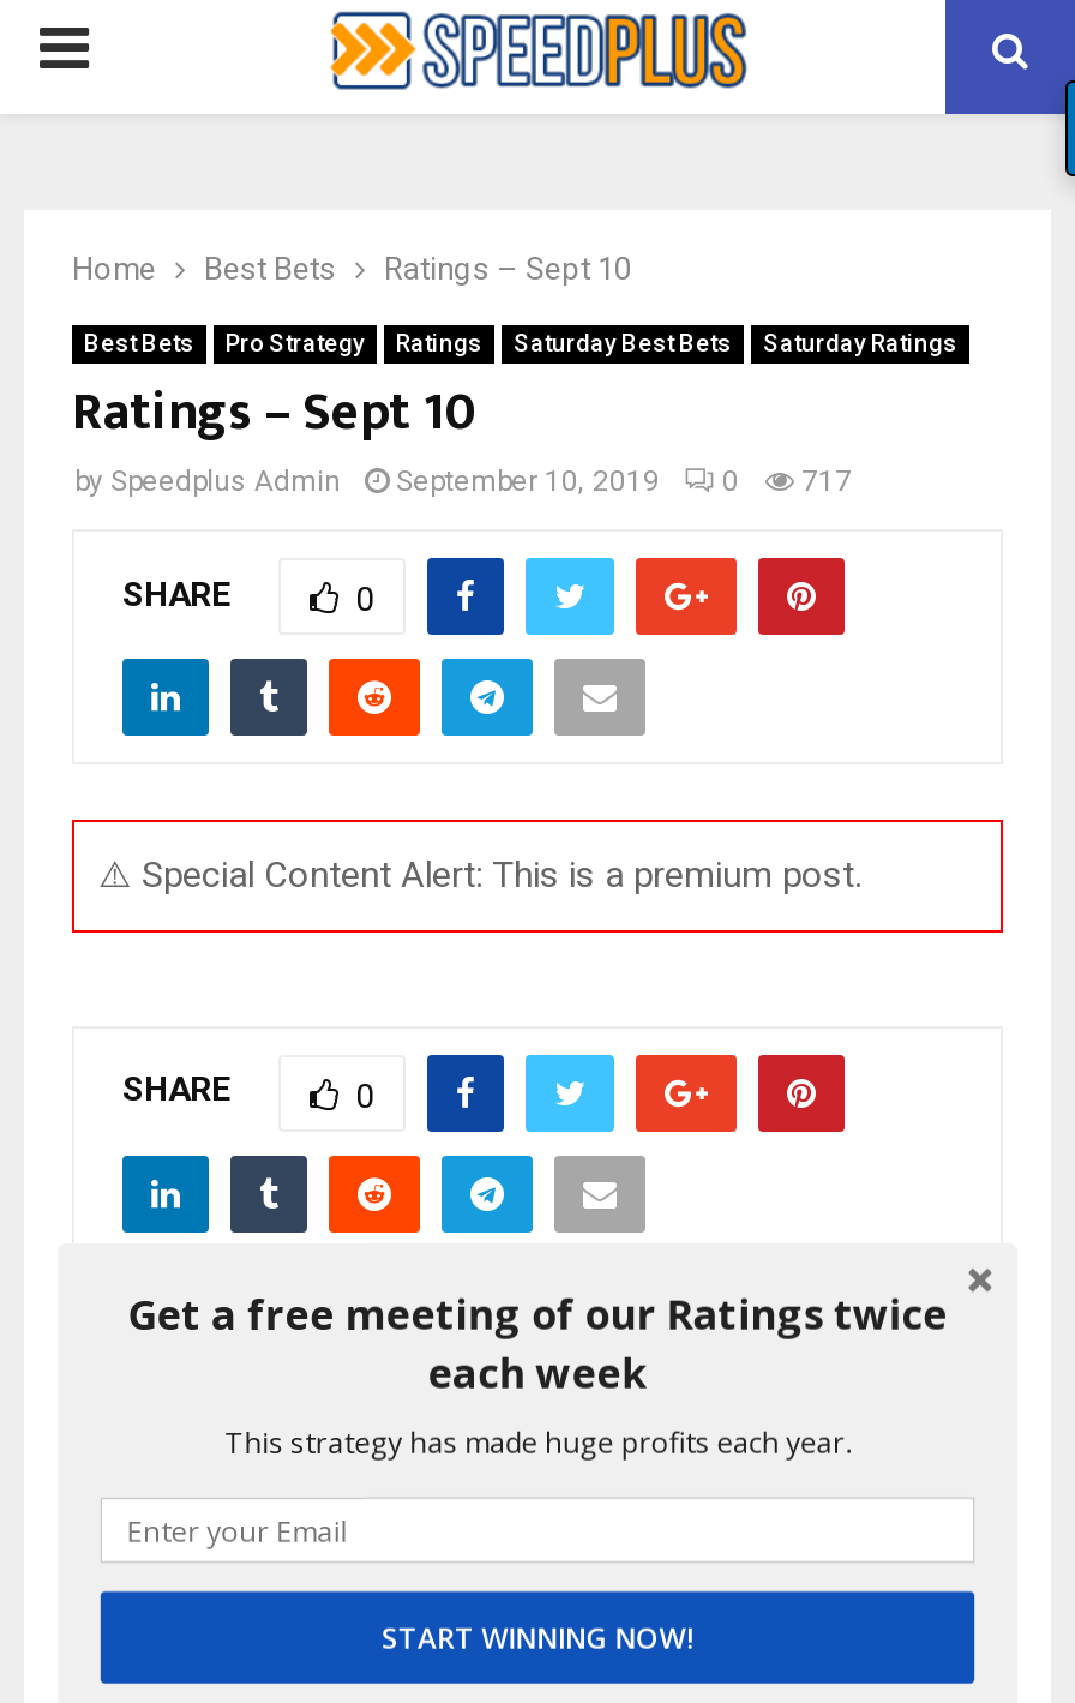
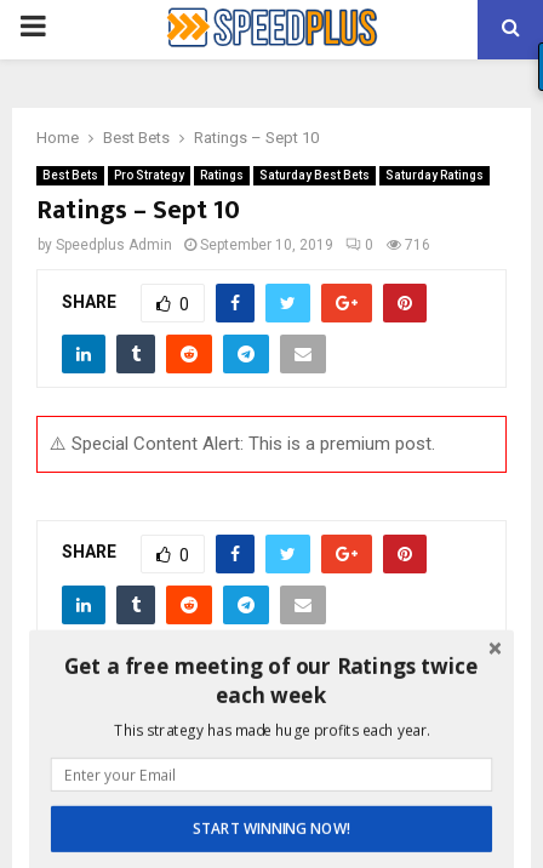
- by Speedplus Admin September 10, 2019 0 717
+ by Speedplus Admin September 10, 2019 0 716
